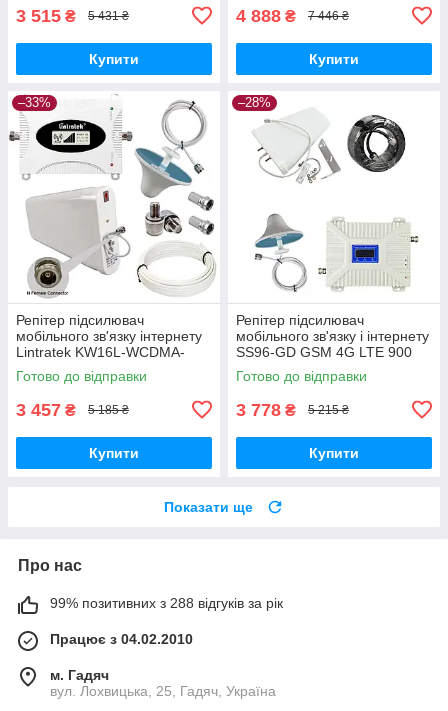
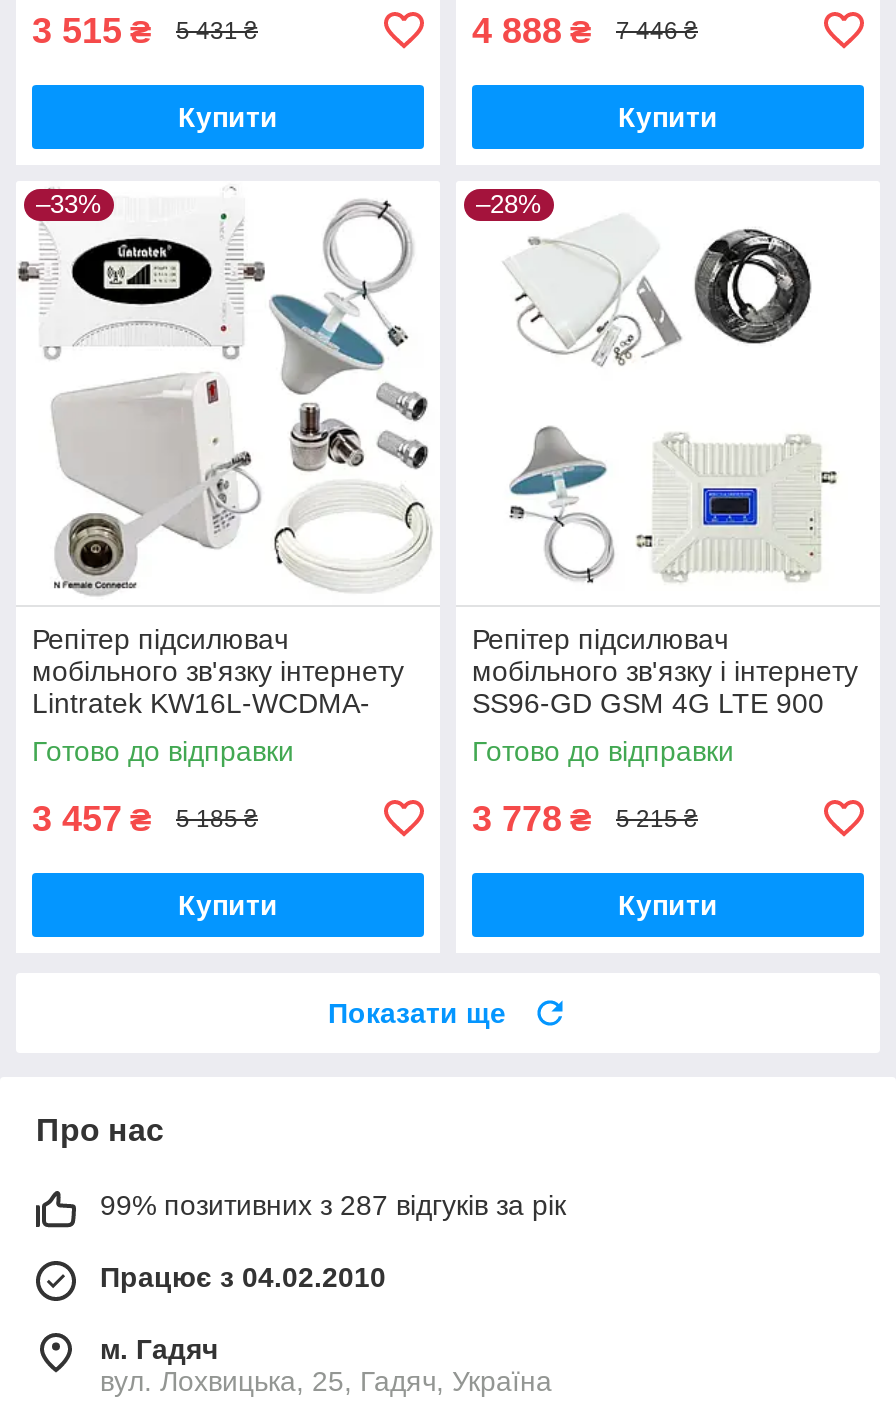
- 99% позитивних з 288 відгуків за рік
+ 99% позитивних з 287 відгуків за рік
